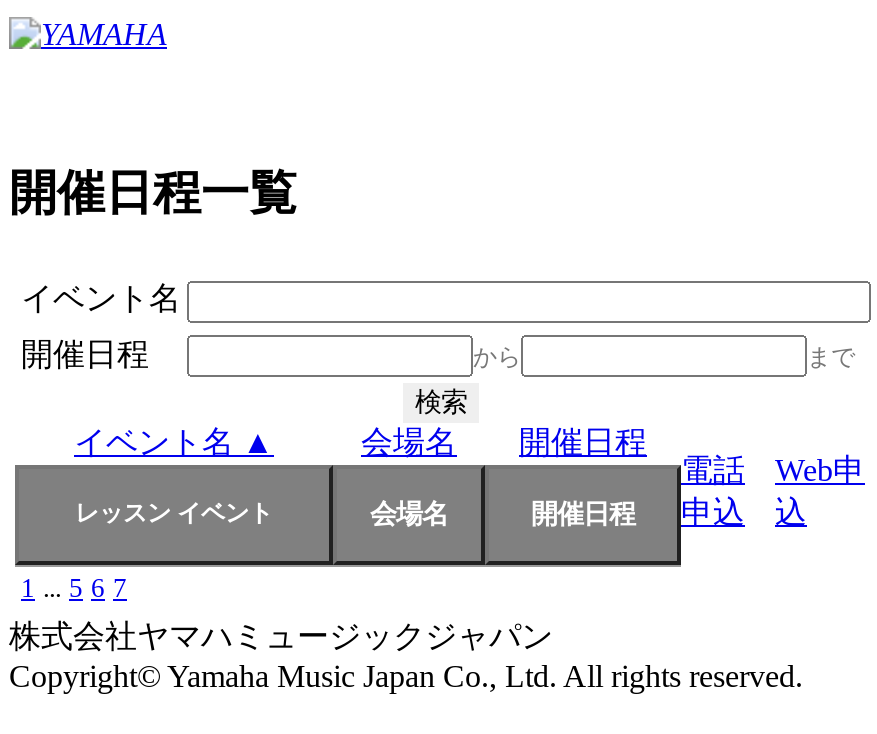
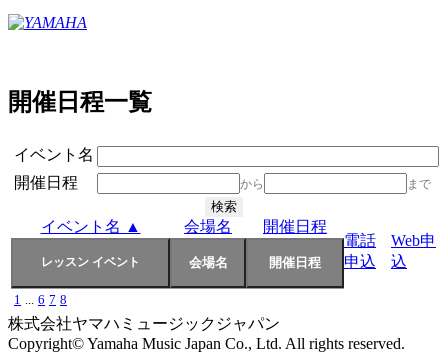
- 1 ... 5 6 7
+ 1 ... 6 7 8
